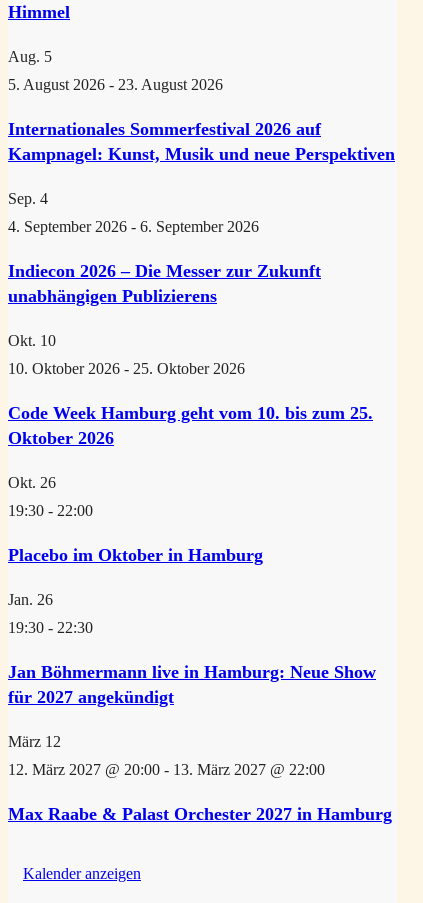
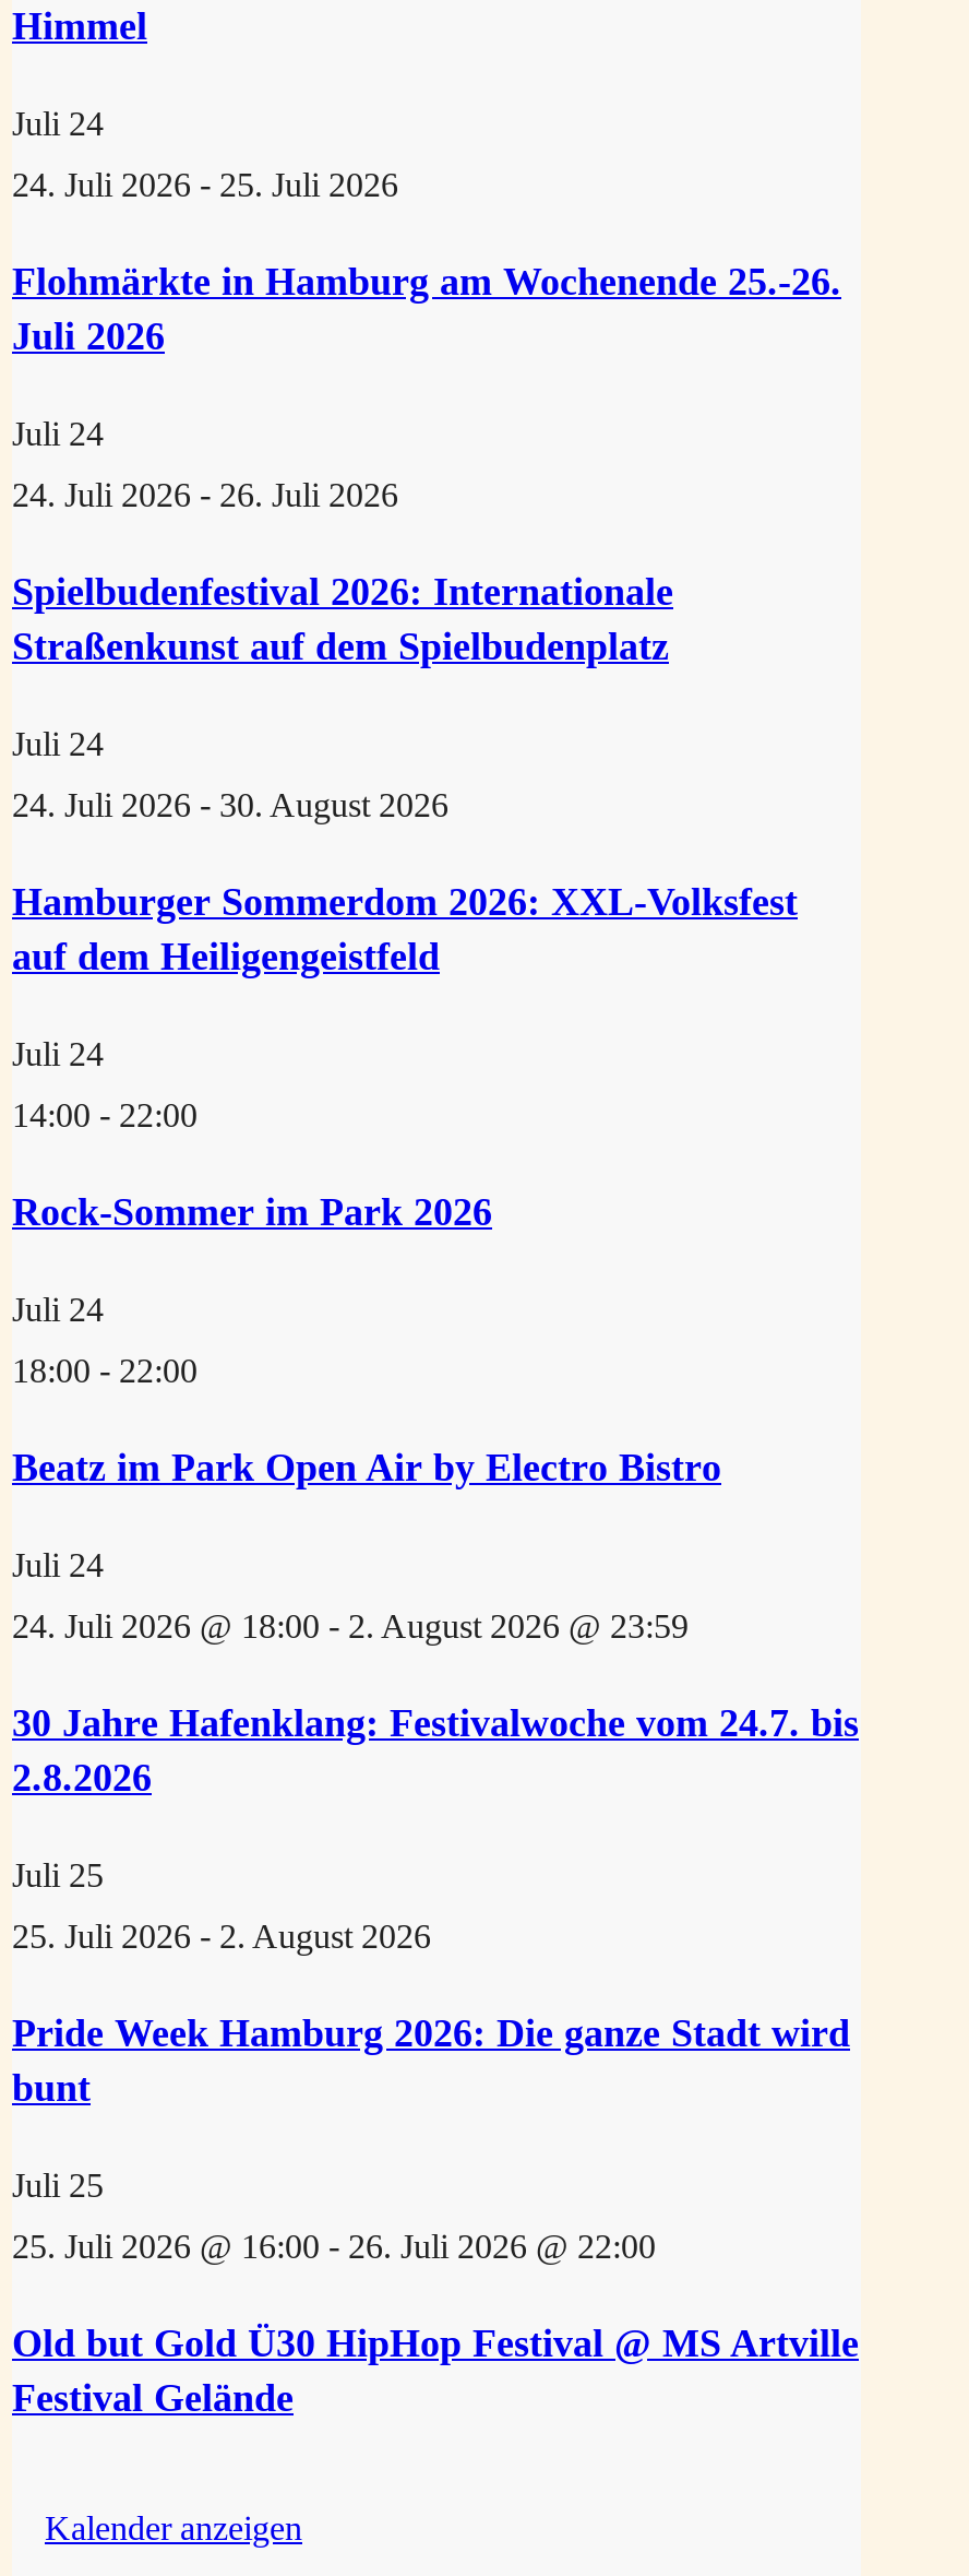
- Aug. 5
- 5. August 2026 - 23. August 2026
- Internationales Sommerfestival 2026 auf
- Kampnagel: Kunst, Musik und neue Perspektiven
- Sep. 4
- 4. September 2026 - 6. September 2026
- Indiecon 2026 – Die Messer zur Zukunft
- unabhängigen Publizierens
- Okt. 10
- 10. Oktober 2026 - 25. Oktober 2026
- Code Week Hamburg geht vom 10. bis zum 25.
- Oktober 2026
- Okt. 26
- 19:30 - 22:00
- Placebo im Oktober in Hamburg
- Jan. 26
- 19:30 - 22:30
- Jan Böhmermann live in Hamburg: Neue Show
- für 2027 angekündigt
- März 12
- 12. März 2027 @ 20:00 - 13. März 2027 @ 22:00
- Max Raabe & Palast Orchester 2027 in Hamburg
+ Juli 24
+ 24. Juli 2026 - 25. Juli 2026
+ Flohmärkte in Hamburg am Wochenende 25.-26.
+ Juli 2026
+ Juli 24
+ 24. Juli 2026 - 26. Juli 2026
+ Spielbudenfestival 2026: Internationale
+ Straßenkunst auf dem Spielbudenplatz
+ Juli 24
+ 24. Juli 2026 - 30. August 2026
+ Hamburger Sommerdom 2026: XXL-Volksfest
+ auf dem Heiligengeistfeld
+ Juli 24
+ 14:00 - 22:00
+ Rock-Sommer im Park 2026
+ Juli 24
+ 18:00 - 22:00
+ Beatz im Park Open Air by Electro Bistro
+ Juli 24
+ 24. Juli 2026 @ 18:00 - 2. August 2026 @ 23:59
+ 30 Jahre Hafenklang: Festivalwoche vom 24.7. bis
+ 2.8.2026
+ Juli 25
+ 25. Juli 2026 - 2. August 2026
+ Pride Week Hamburg 2026: Die ganze Stadt wird
+ bunt
+ Juli 25
+ 25. Juli 2026 @ 16:00 - 26. Juli 2026 @ 22:00
+ Old but Gold Ü30 HipHop Festival @ MS Artville
+ Festival Gelände
